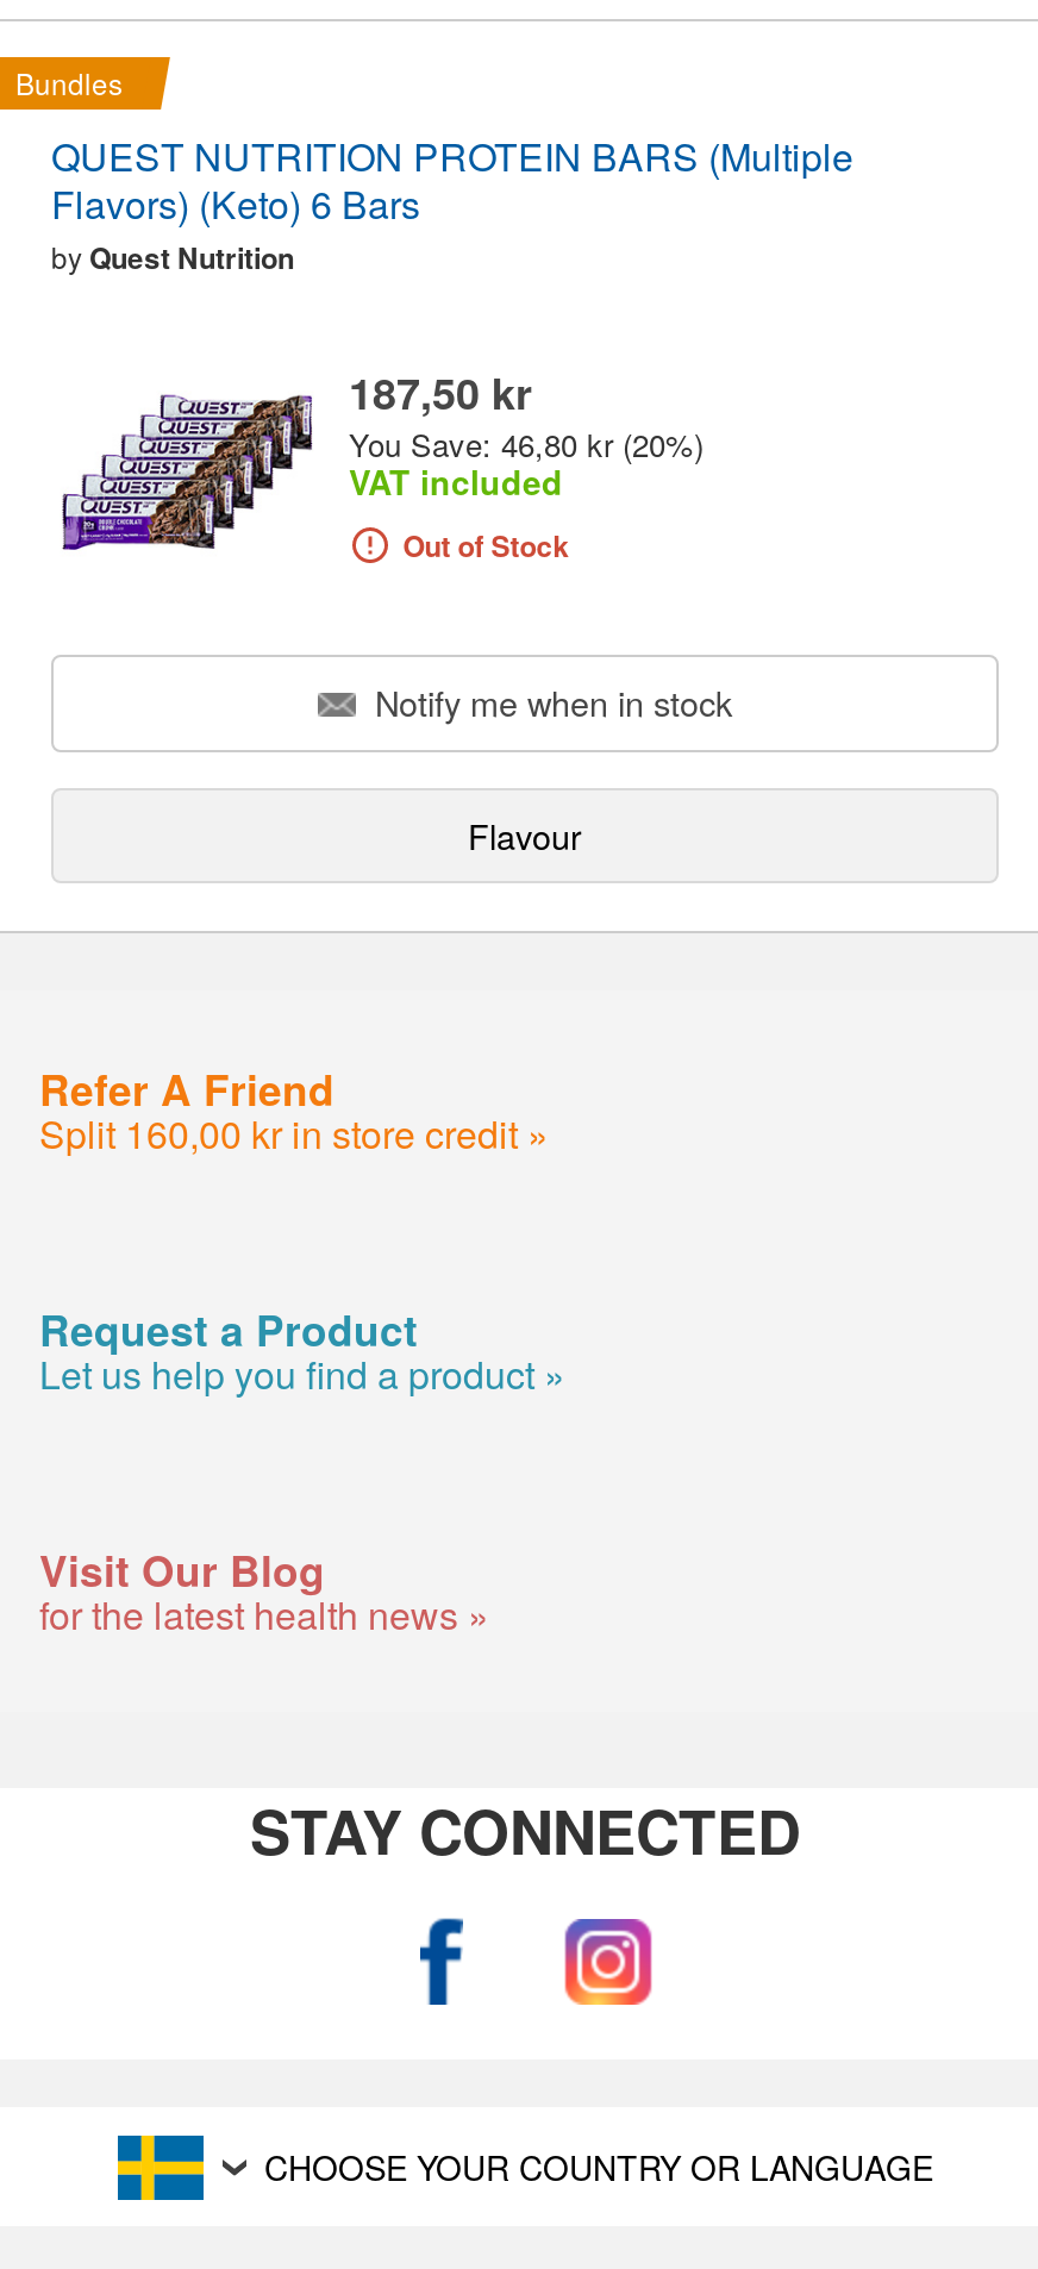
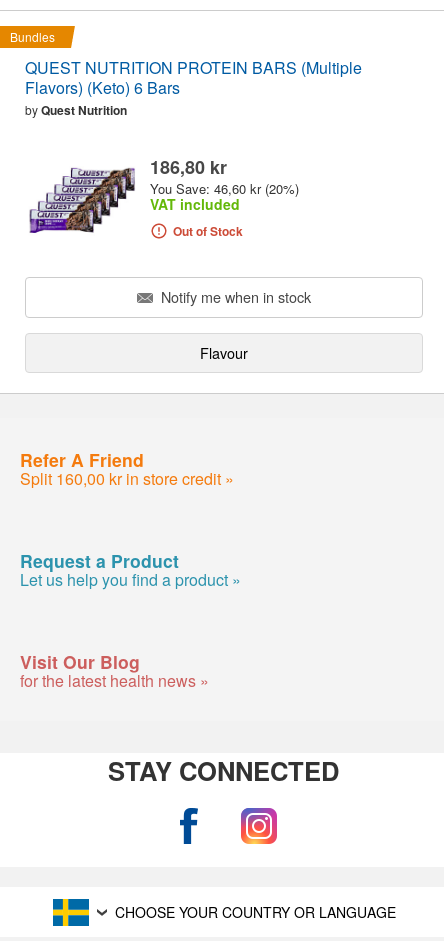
- 187,50 kr
+ 186,80 kr

- You Save: 46,80 kr (20%)
+ You Save: 46,60 kr (20%)
